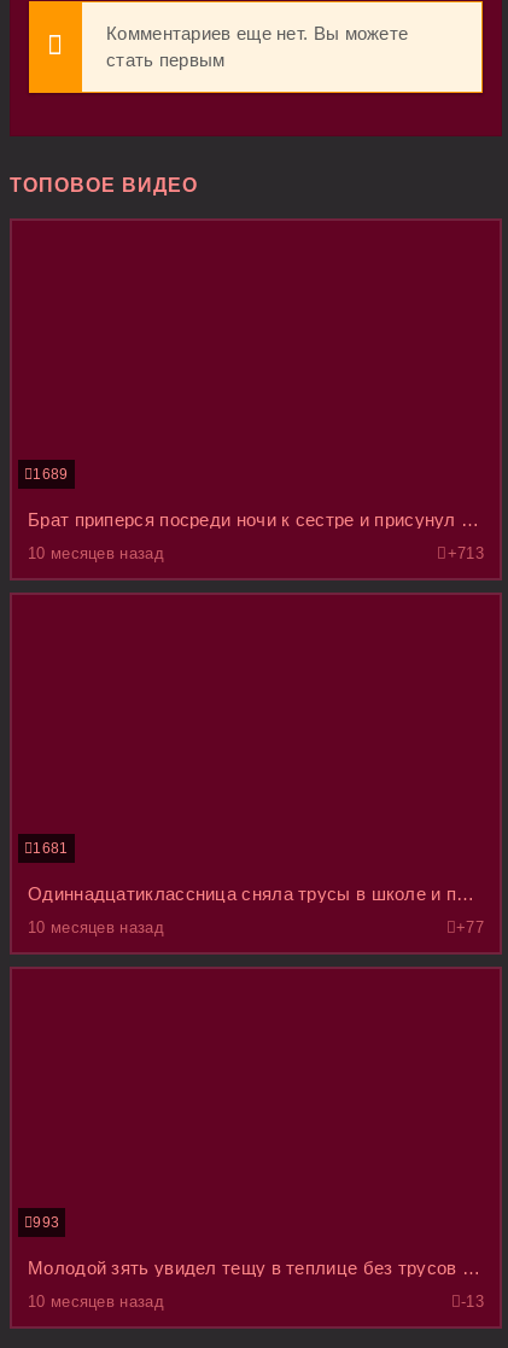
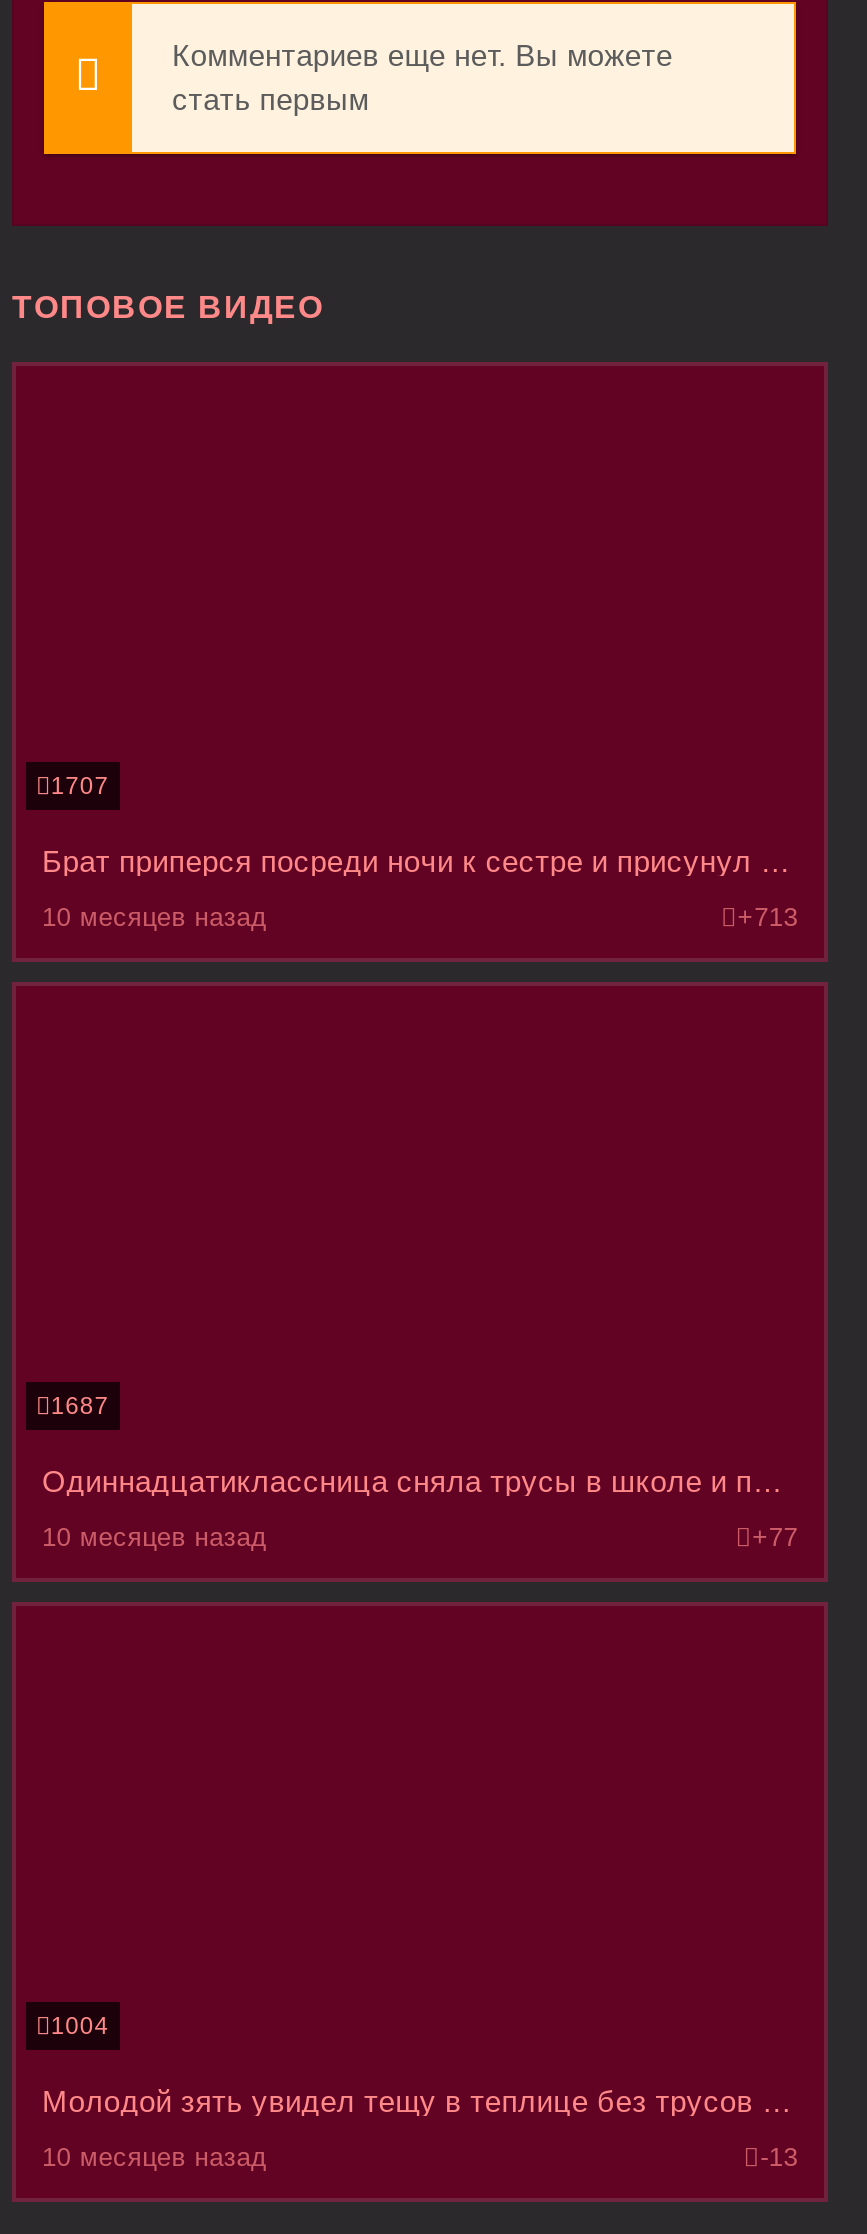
- 1689
+ 1707

- 1681
+ 1687

- 993
+ 1004
